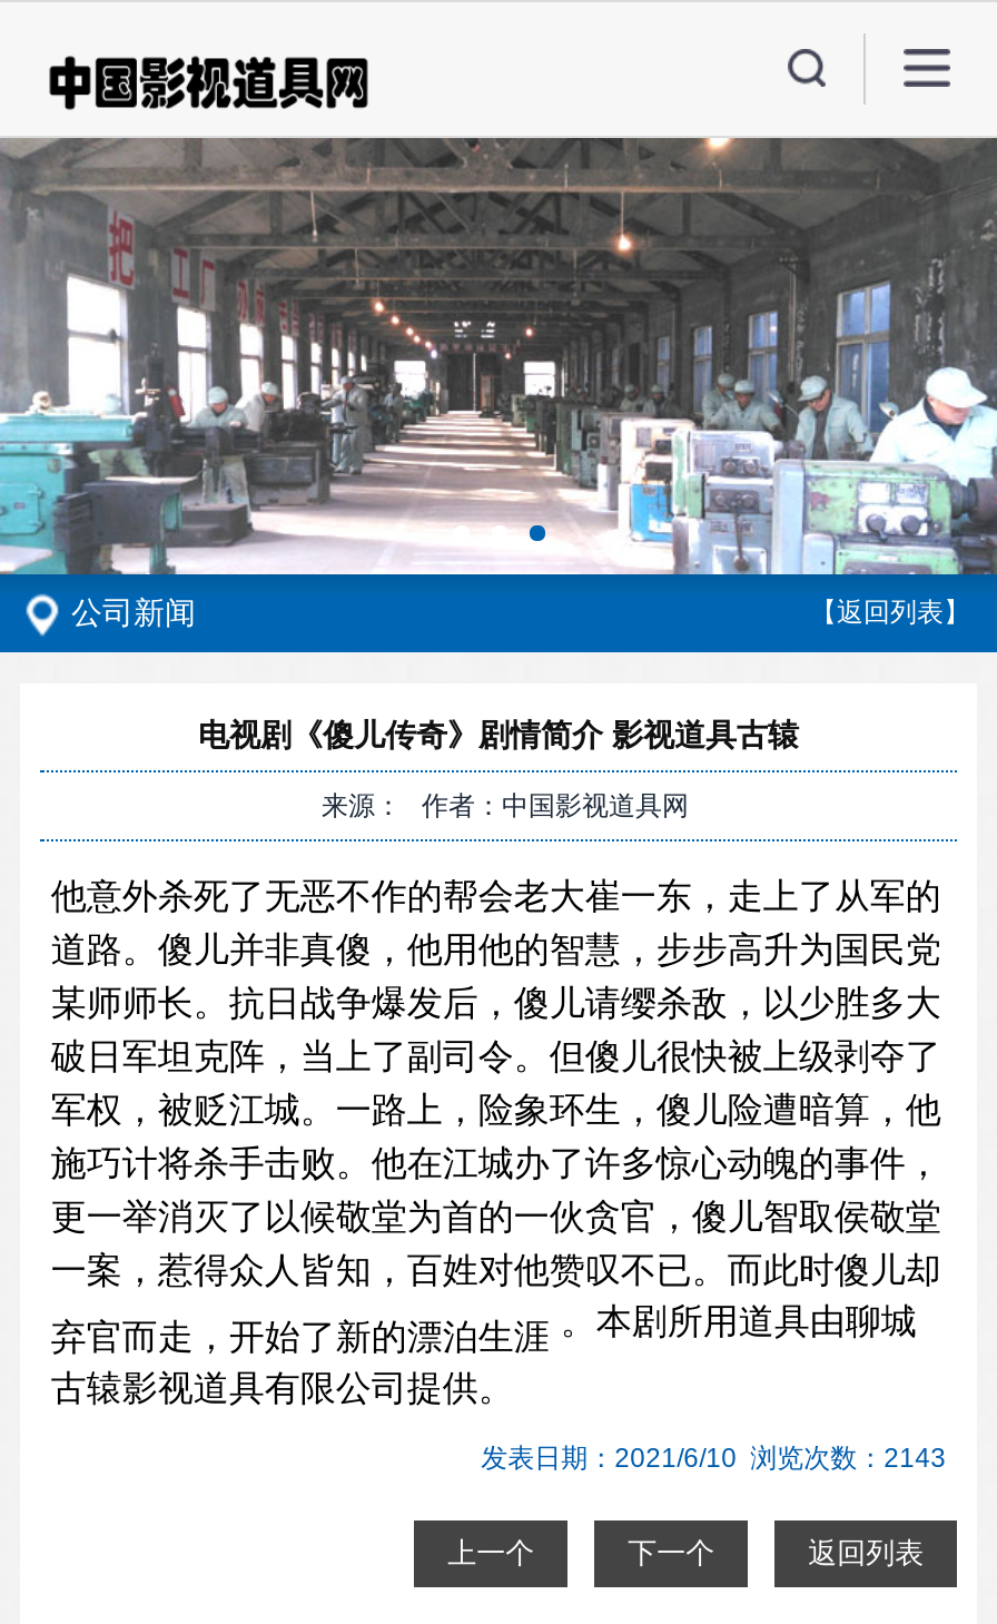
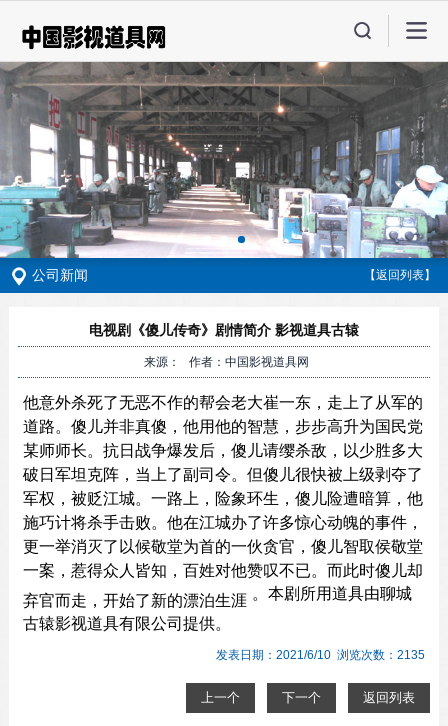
- 发表日期：2021/6/10 浏览次数：2143
+ 发表日期：2021/6/10 浏览次数：2135
